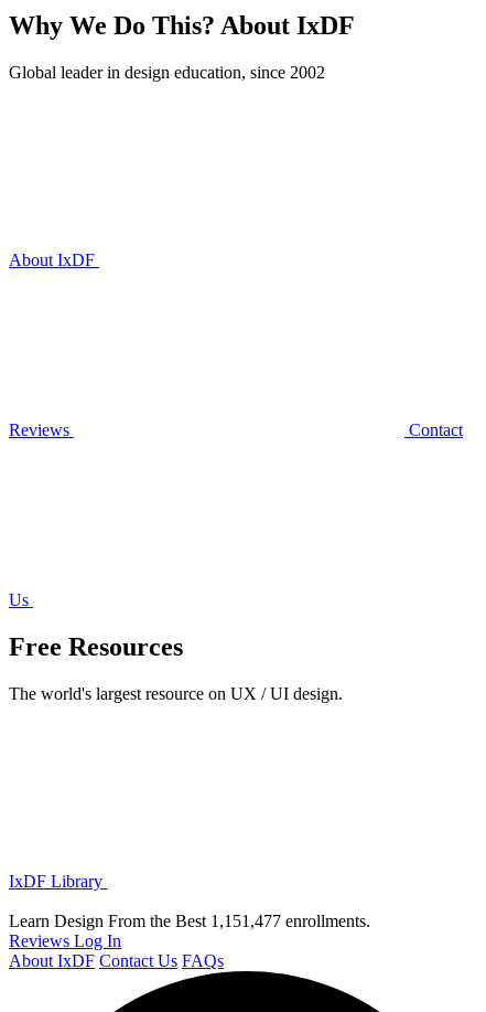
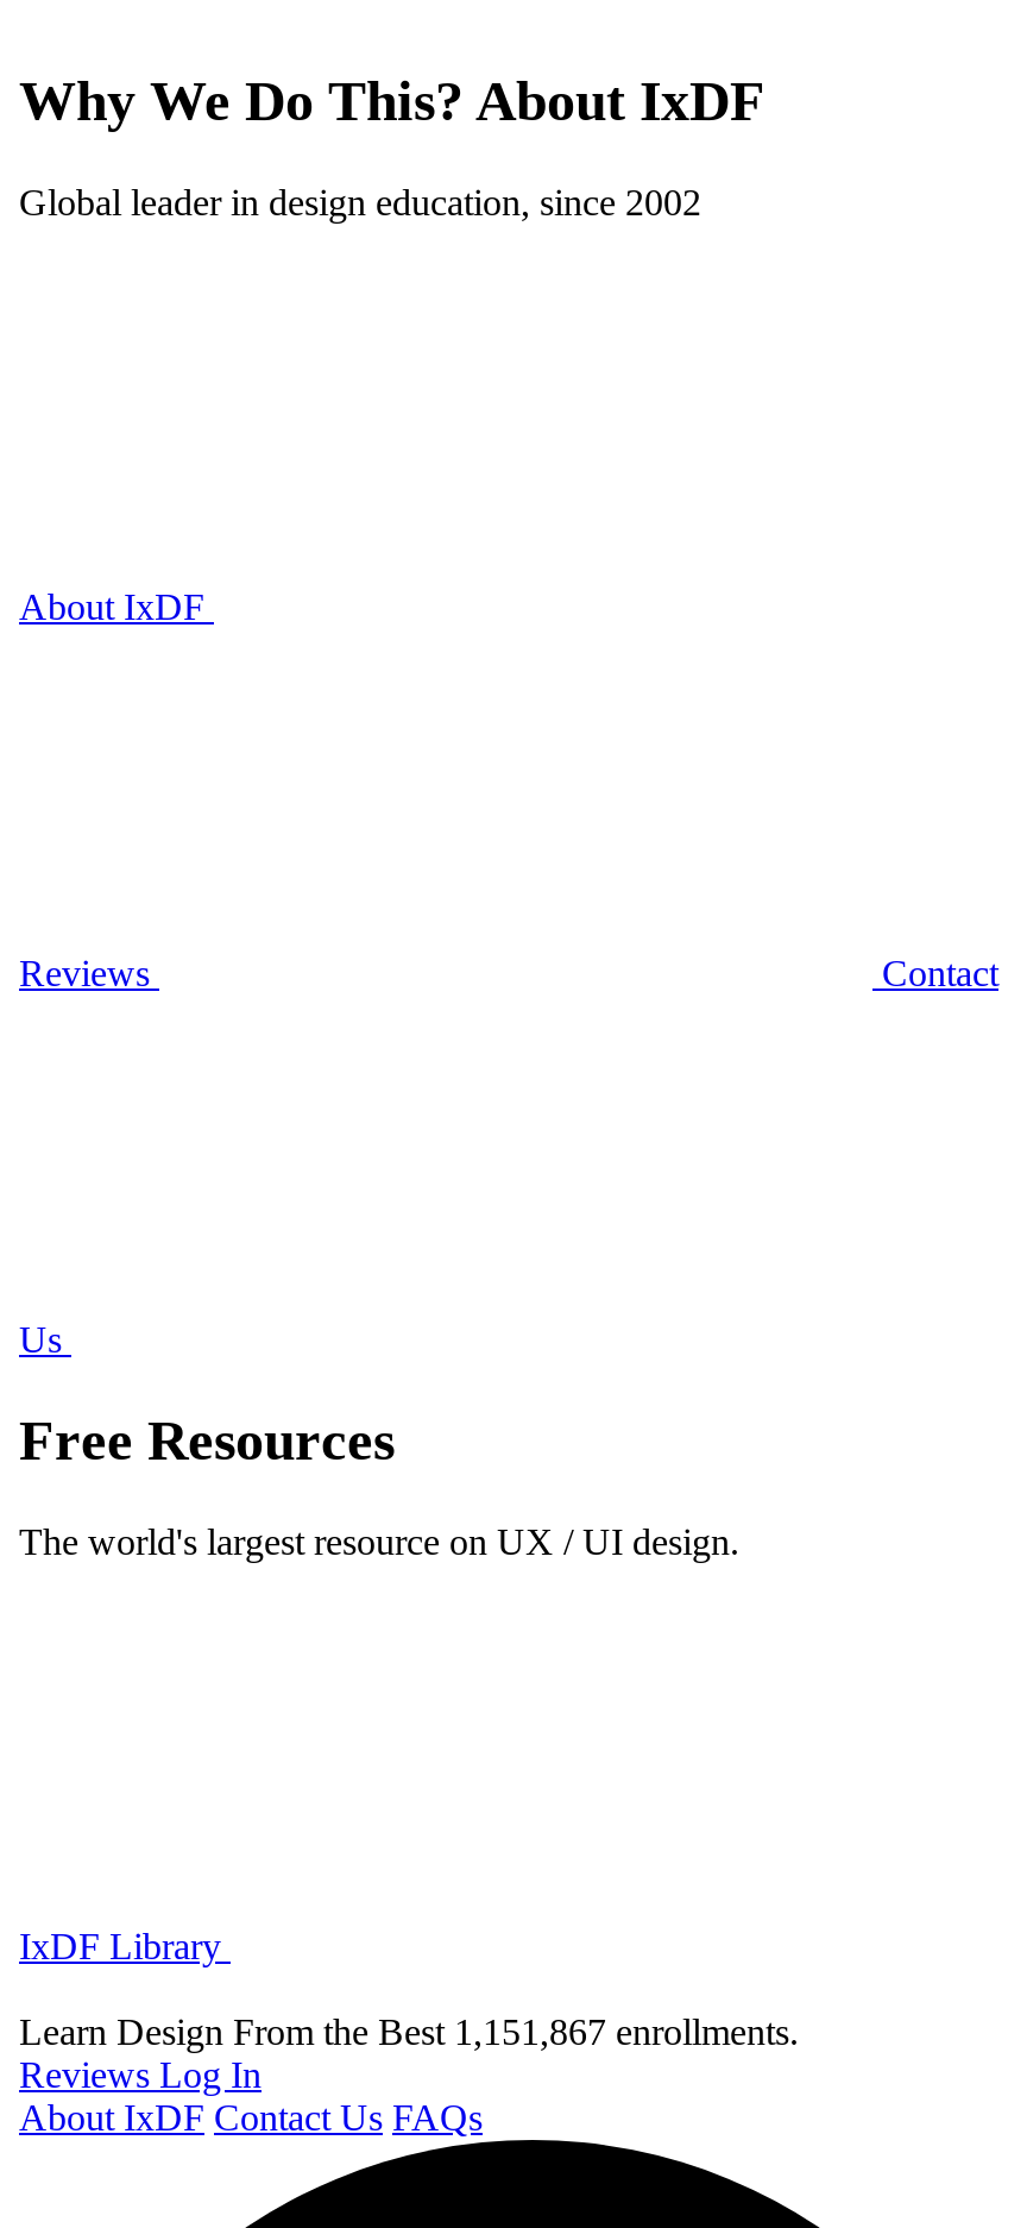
- Learn Design From the Best 1,151,477 enrollments.
+ Learn Design From the Best 1,151,867 enrollments.
